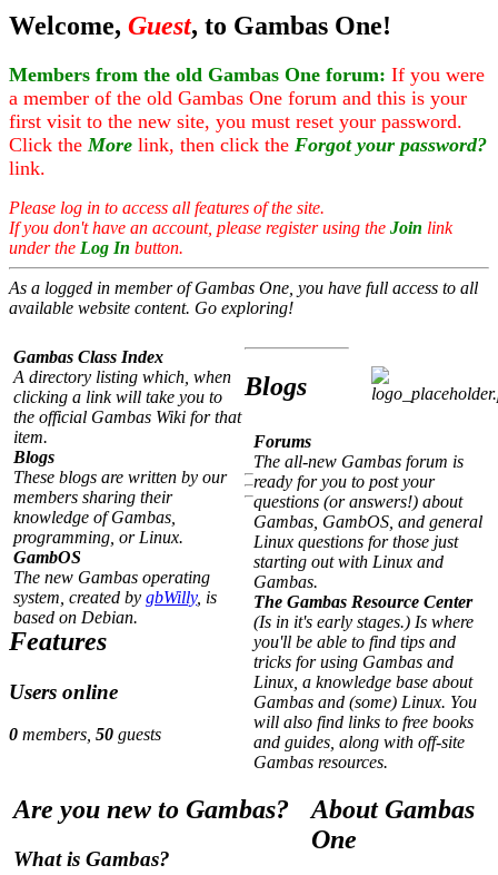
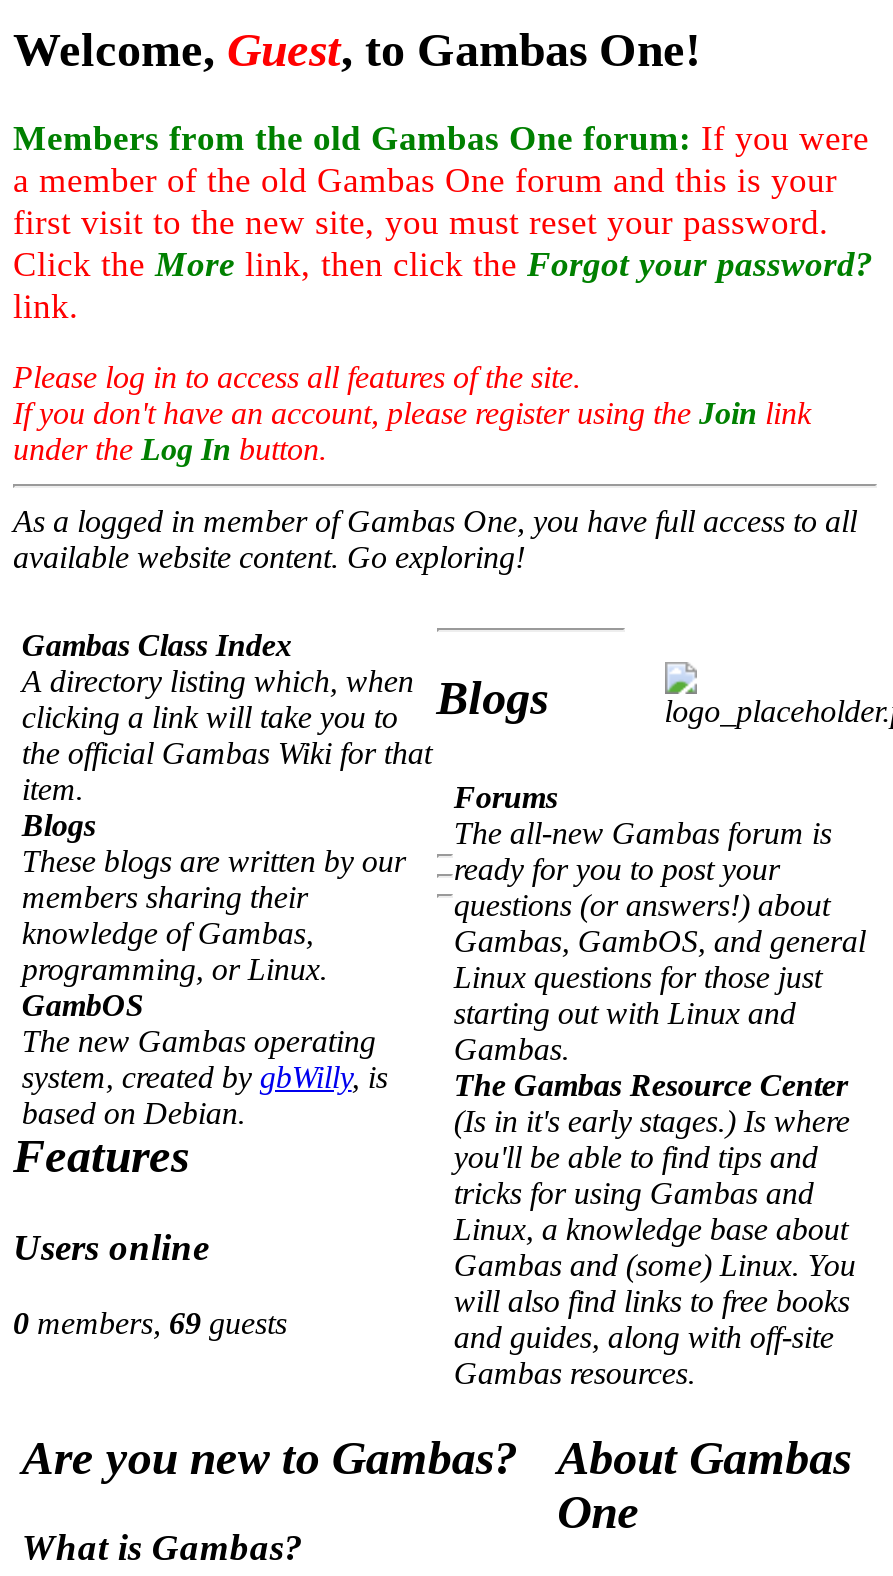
- 0 members, 50 guests
+ 0 members, 69 guests
